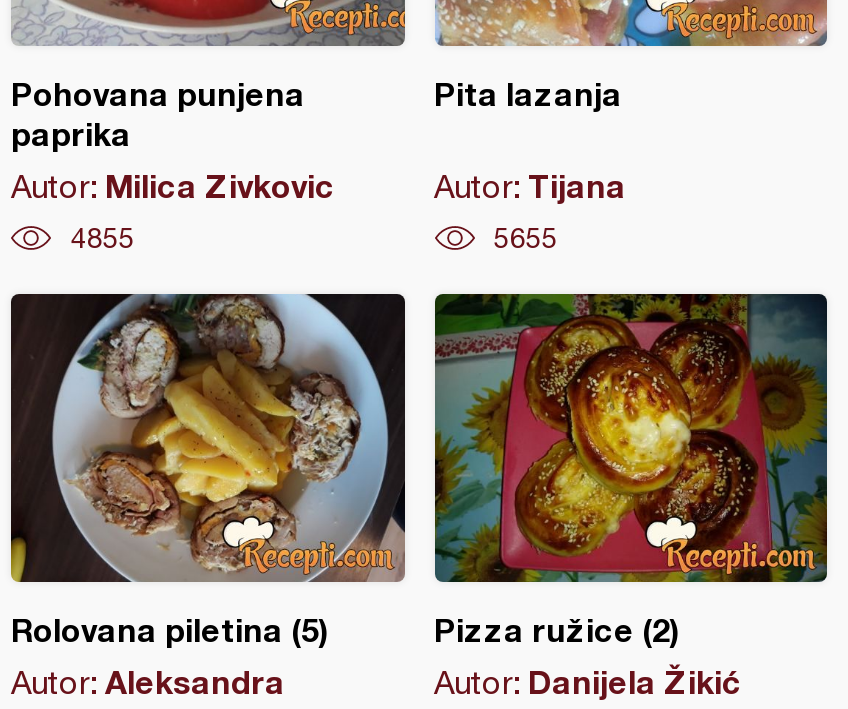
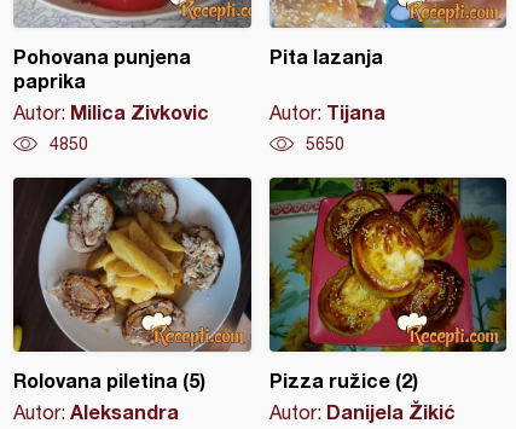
- 4855
+ 4850

- 5655
+ 5650
